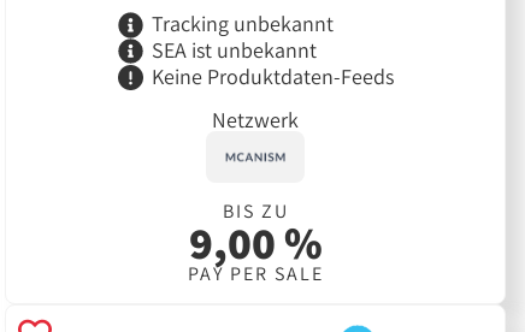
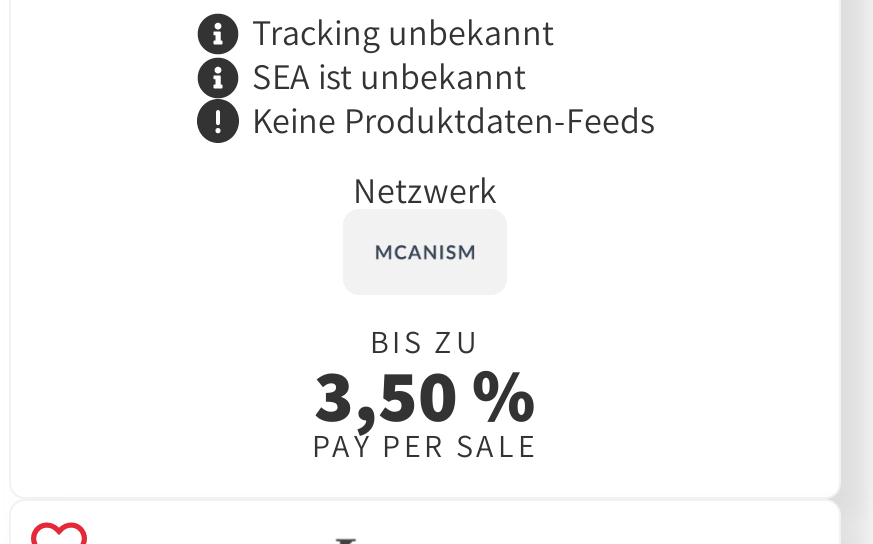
- 9,00 %
+ 3,50 %
